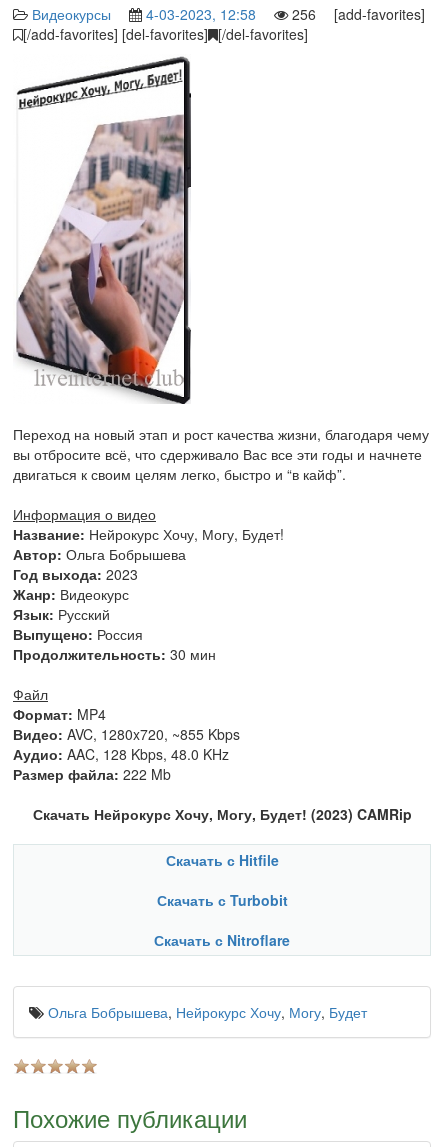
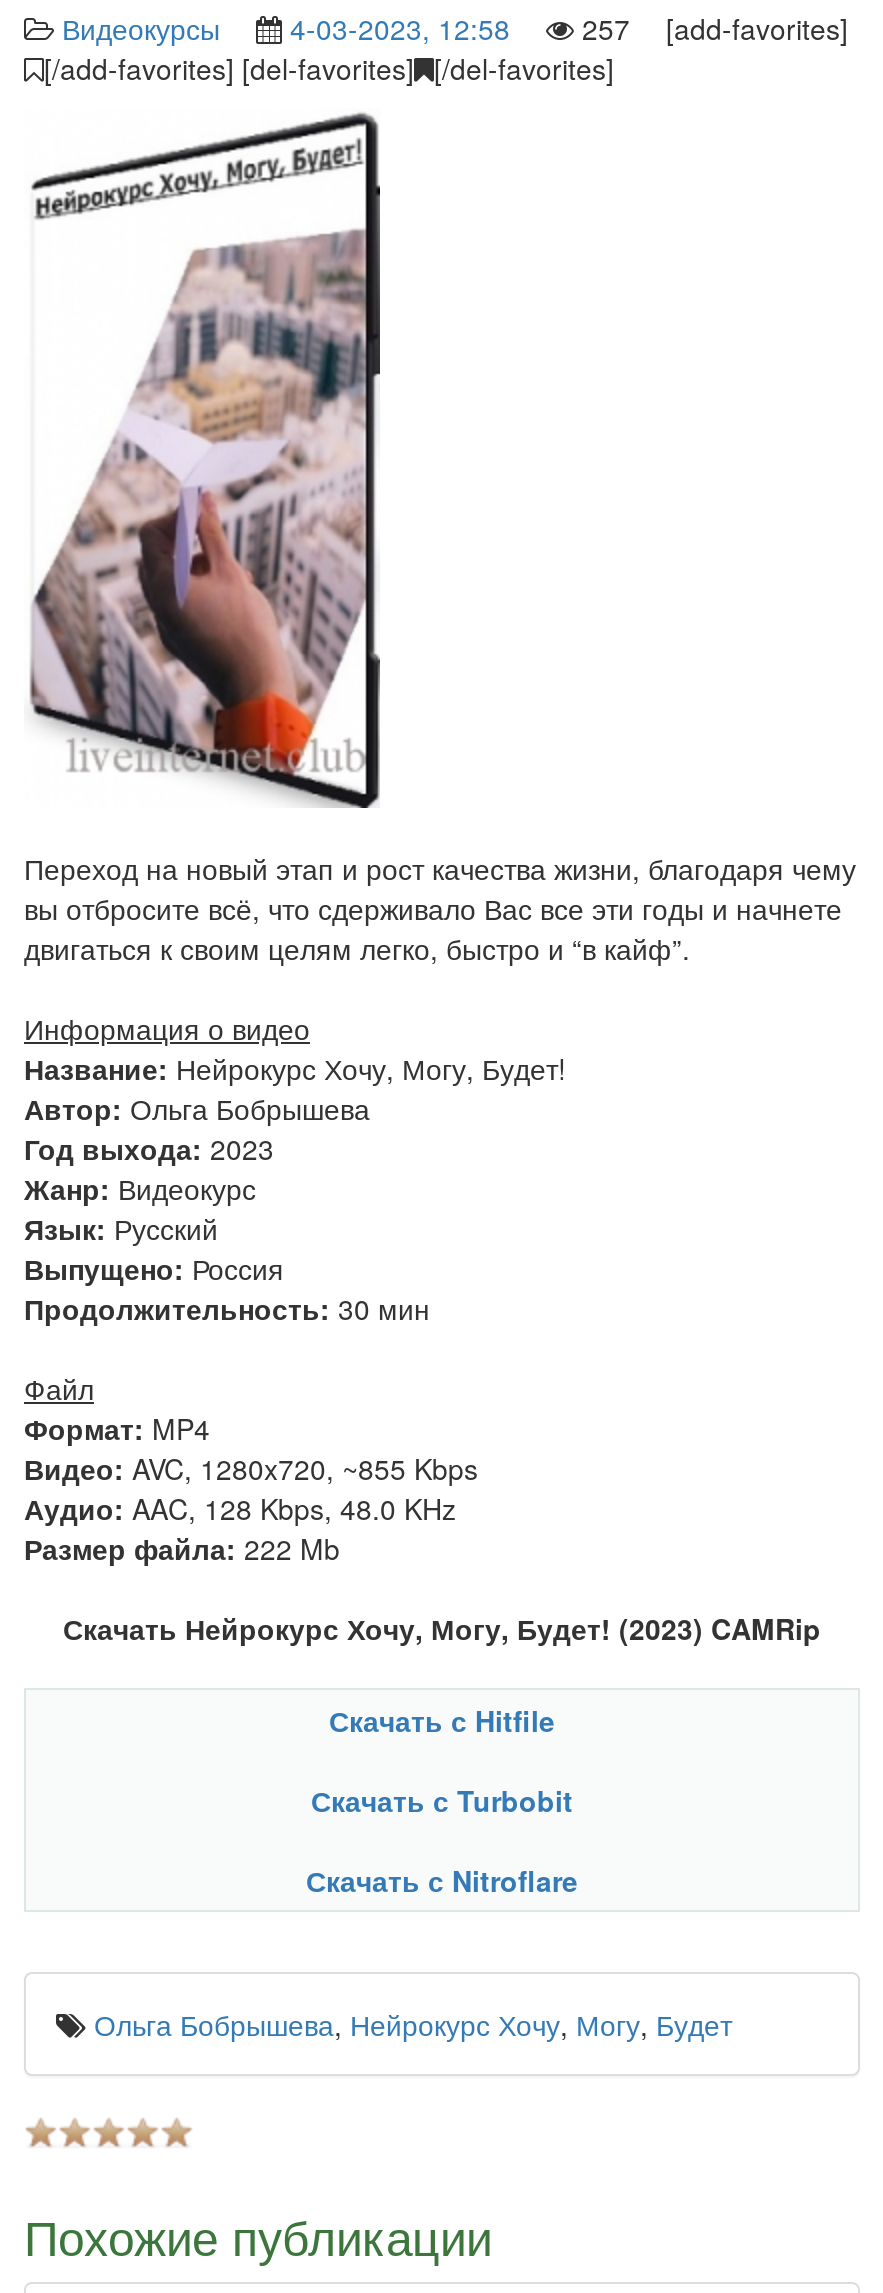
- 256 [add-favorites]
+ 257 [add-favorites]
